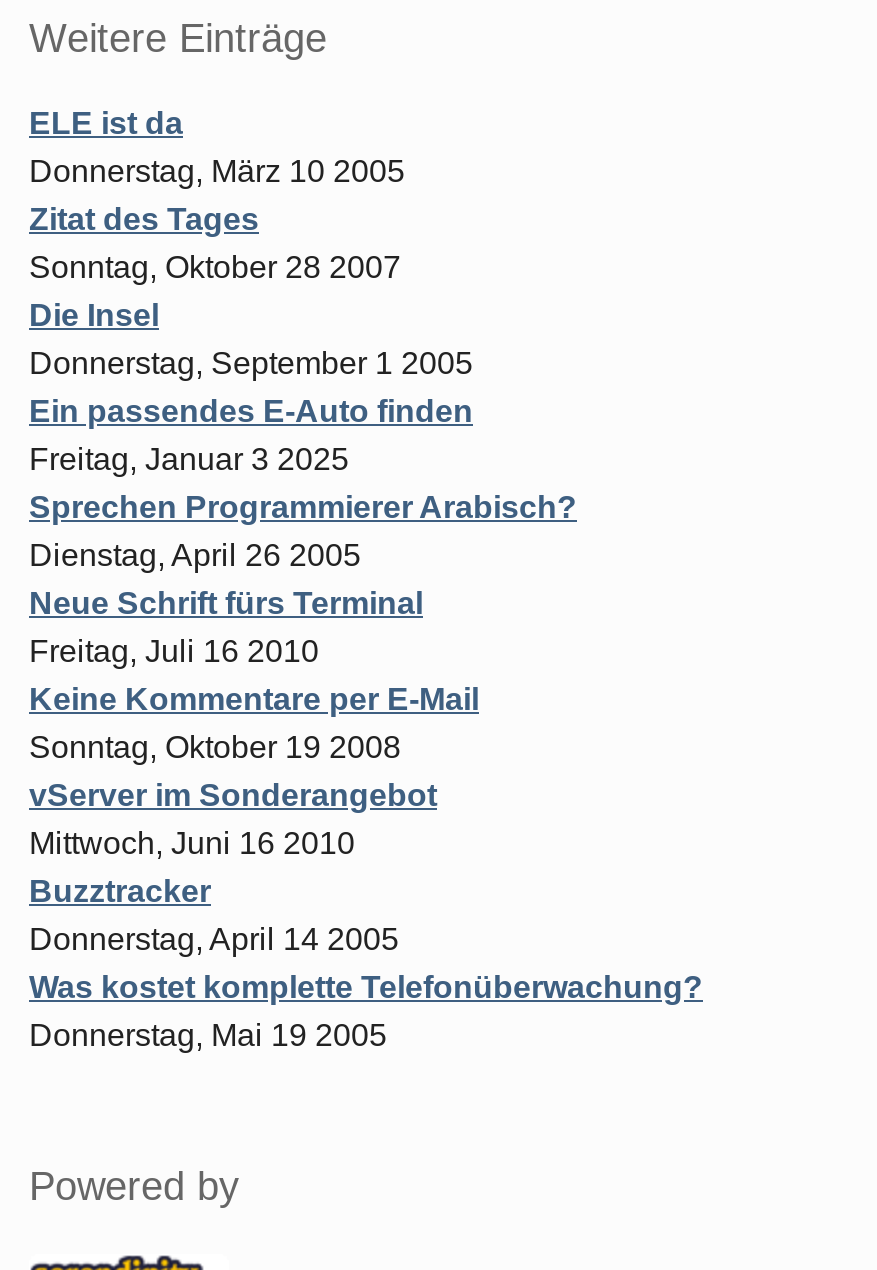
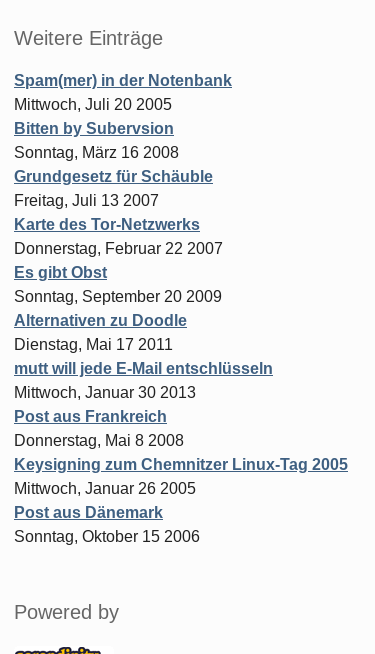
- ELE ist da
- Donnerstag, März 10 2005
- Zitat des Tages
- Sonntag, Oktober 28 2007
- Die Insel
- Donnerstag, September 1 2005
- Ein passendes E-Auto finden
- Freitag, Januar 3 2025
- Sprechen Programmierer Arabisch?
- Dienstag, April 26 2005
- Neue Schrift fürs Terminal
- Freitag, Juli 16 2010
- Keine Kommentare per E-Mail
- Sonntag, Oktober 19 2008
- vServer im Sonderangebot
- Mittwoch, Juni 16 2010
- Buzztracker
- Donnerstag, April 14 2005
- Was kostet komplette Telefonüberwachung?
- Donnerstag, Mai 19 2005
+ Spam(mer) in der Notenbank
+ Mittwoch, Juli 20 2005
+ Bitten by Subervsion
+ Sonntag, März 16 2008
+ Grundgesetz für Schäuble
+ Freitag, Juli 13 2007
+ Karte des Tor-Netzwerks
+ Donnerstag, Februar 22 2007
+ Es gibt Obst
+ Sonntag, September 20 2009
+ Alternativen zu Doodle
+ Dienstag, Mai 17 2011
+ mutt will jede E-Mail entschlüsseln
+ Mittwoch, Januar 30 2013
+ Post aus Frankreich
+ Donnerstag, Mai 8 2008
+ Keysigning zum Chemnitzer Linux-Tag 2005
+ Mittwoch, Januar 26 2005
+ Post aus Dänemark
+ Sonntag, Oktober 15 2006
